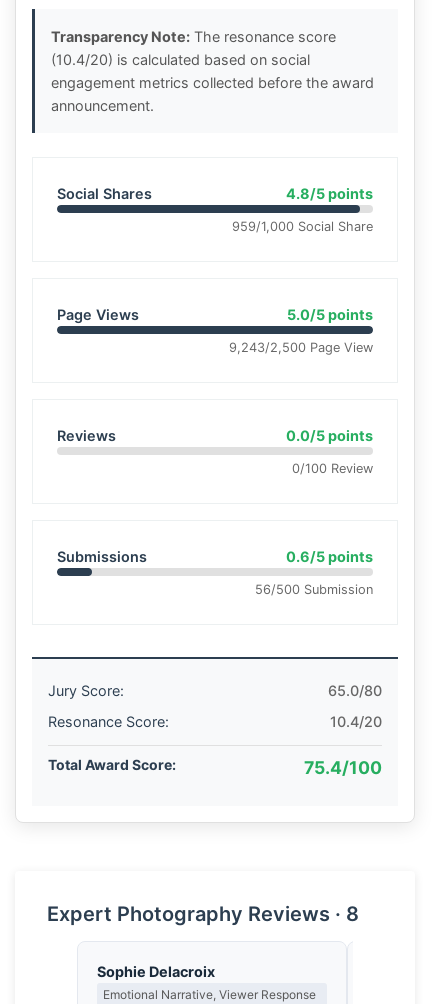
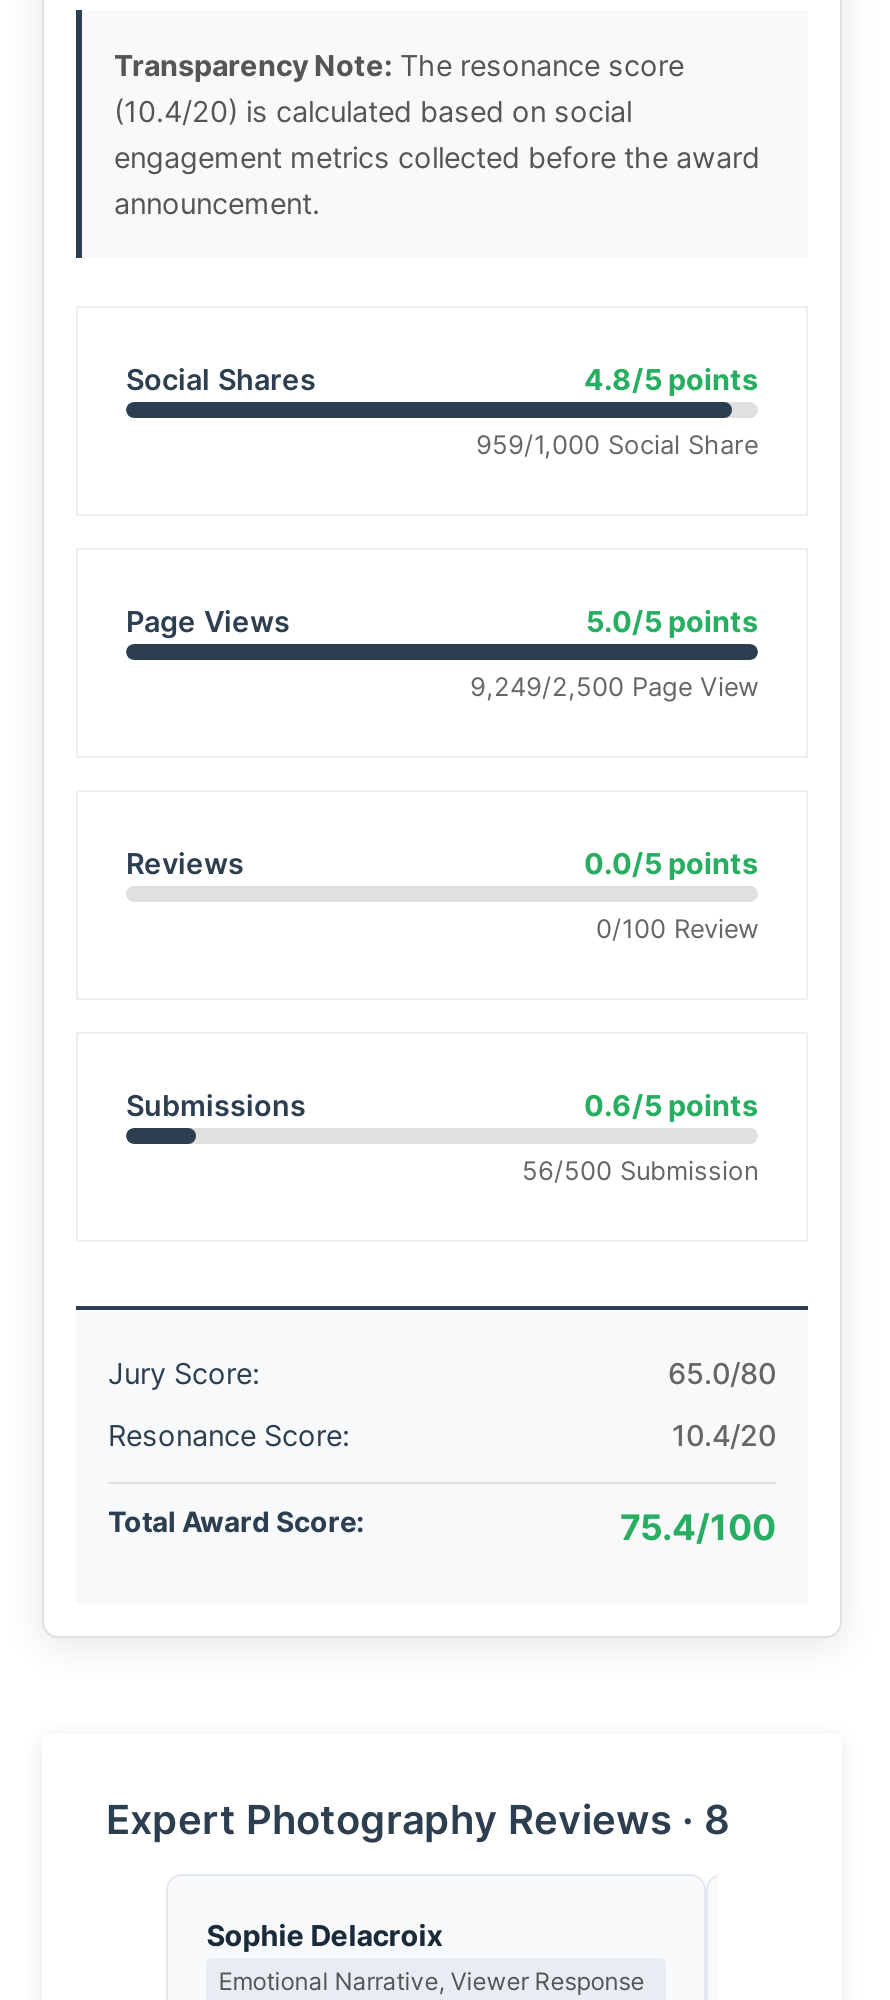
- 9,243/2,500 Page View
+ 9,249/2,500 Page View
